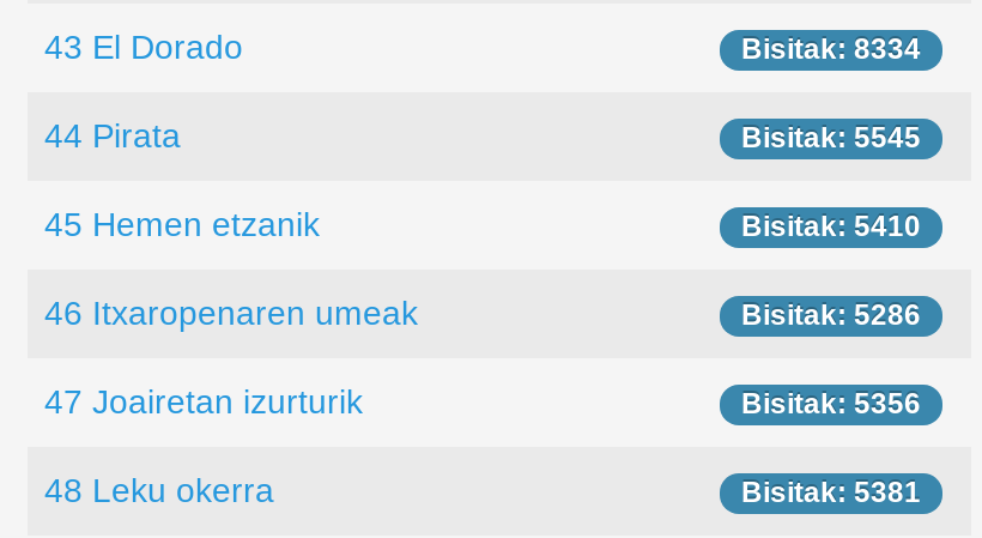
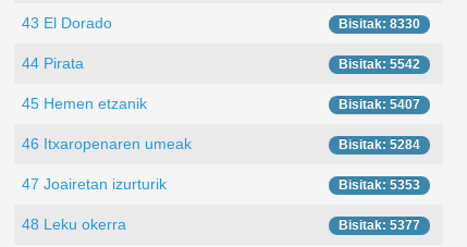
- Bisitak: 8334
+ Bisitak: 8330

- Bisitak: 5545
+ Bisitak: 5542

- Bisitak: 5410
+ Bisitak: 5407

- Bisitak: 5286
+ Bisitak: 5284

- Bisitak: 5356
+ Bisitak: 5353

- Bisitak: 5381
+ Bisitak: 5377
